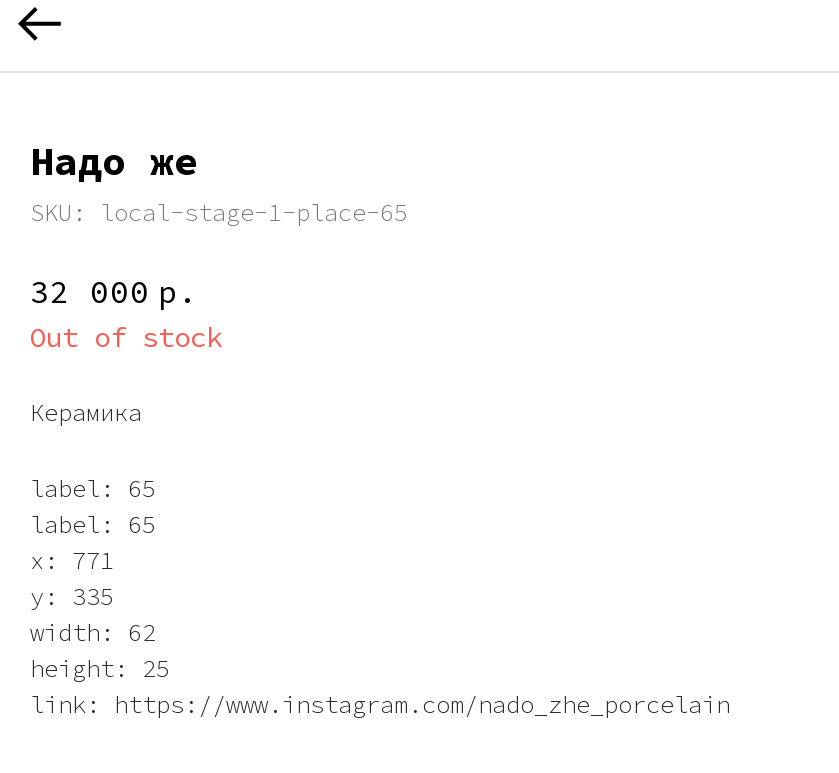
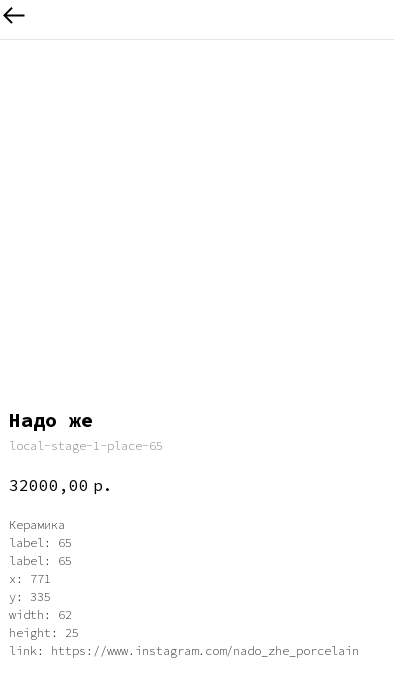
moved down: Надо же

- SKU: local-stage-1-place-65
+ local-stage-1-place-65

- 32 000 р.
- Out of stock
+ 32000,00 р.

moved down: Керамика
